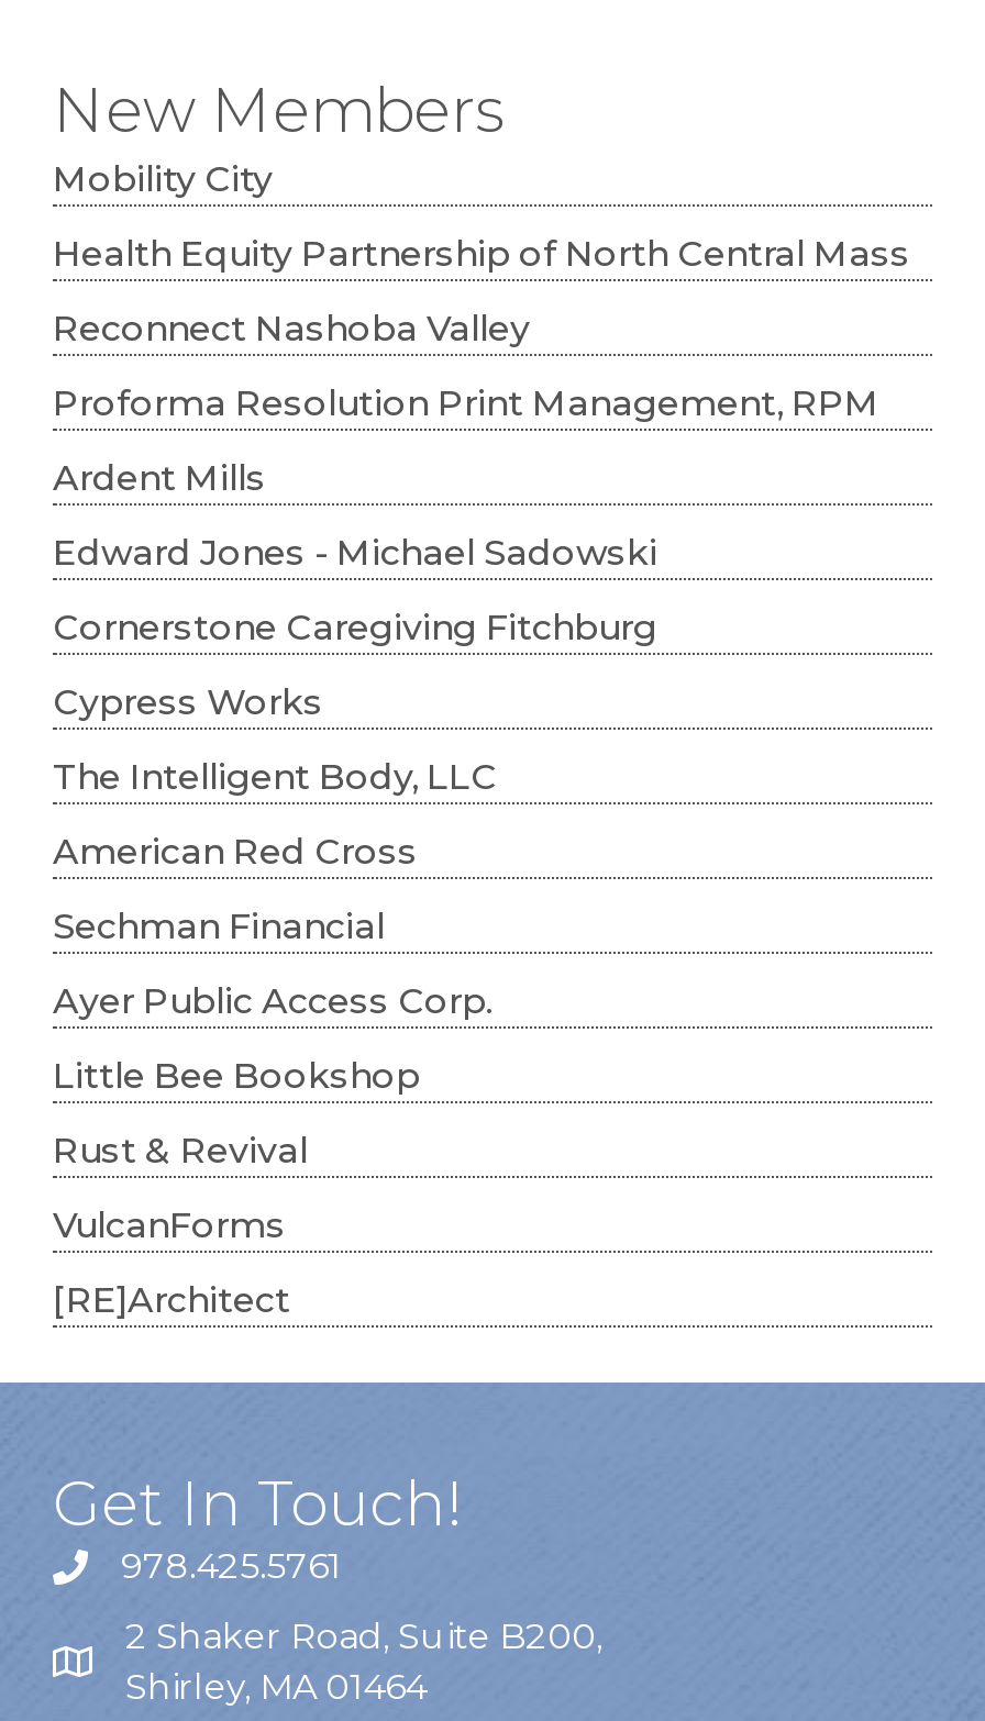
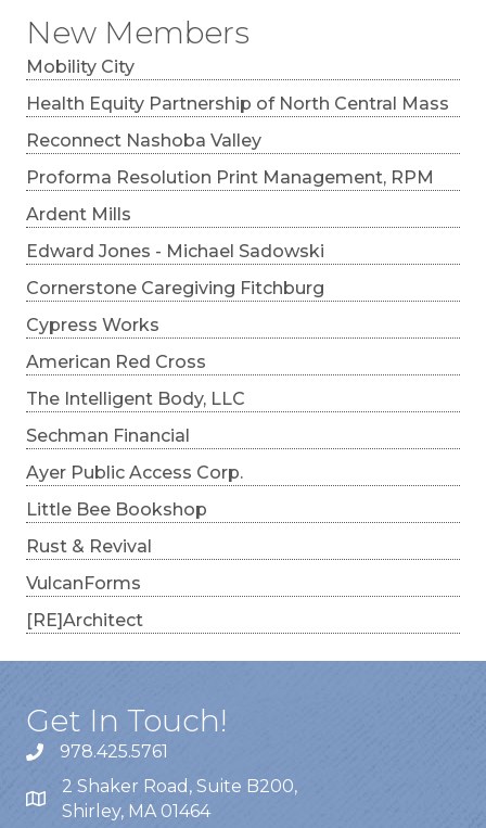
moved down: The Intelligent Body, LLC

moved up: American Red Cross
